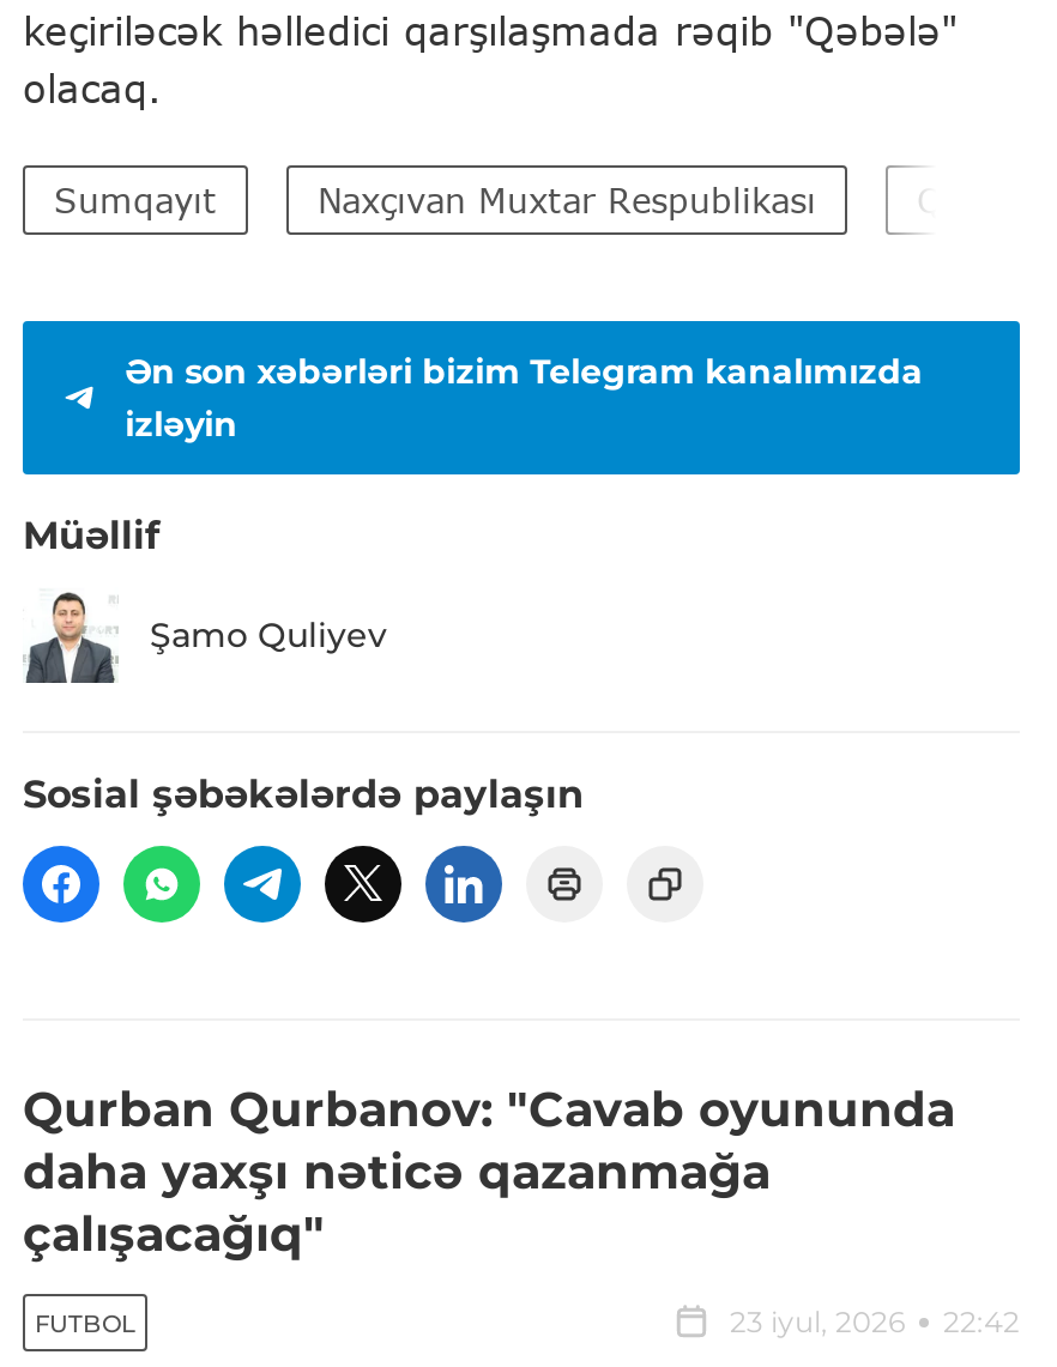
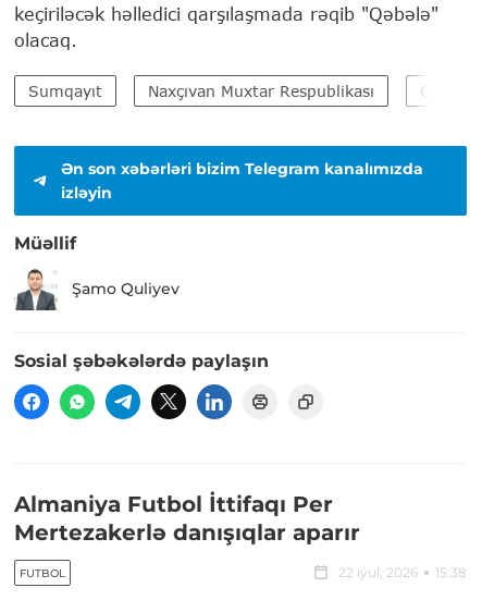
- Qurban Qurbanov: "Cavab oyununda
- daha yaxşı nəticə qazanmağa
- çalışacağıq"
+ Almaniya Futbol İttifaqı Per
+ Mertezakerlə danışıqlar aparır

- 23 iyul, 2026
- 22:42
+ 22 iyul, 2026
+ 15:38
